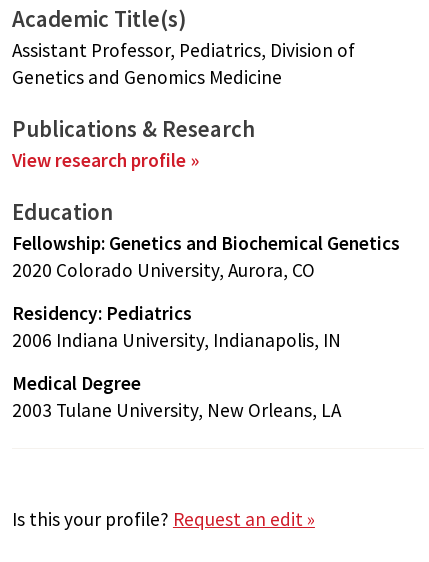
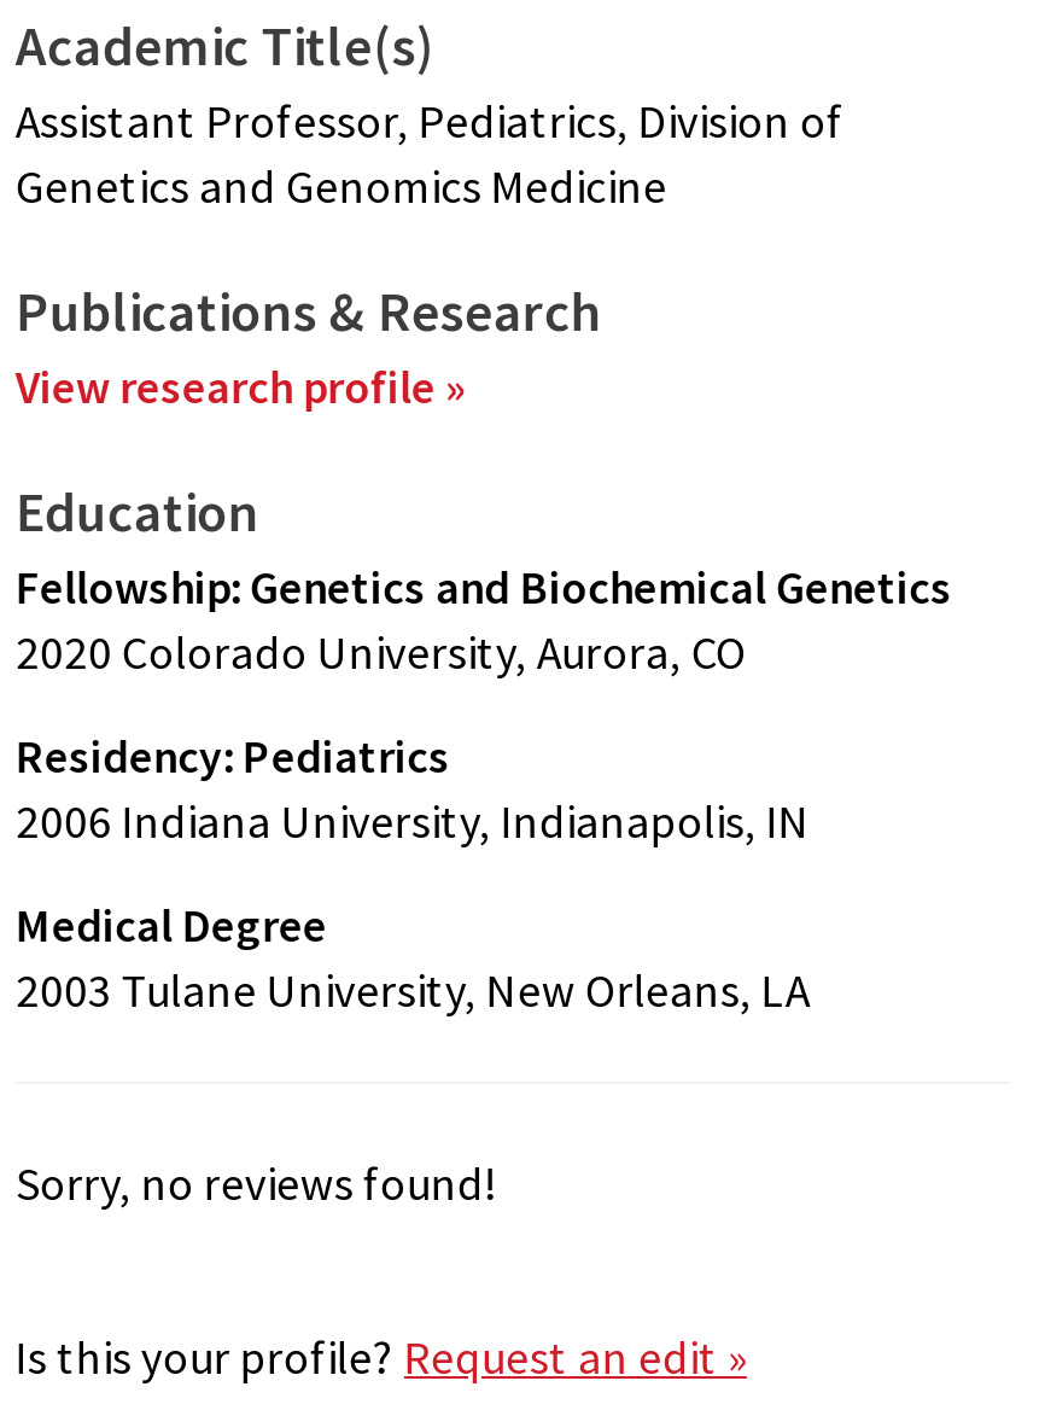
+ Sorry, no reviews found!
